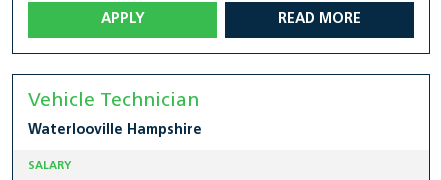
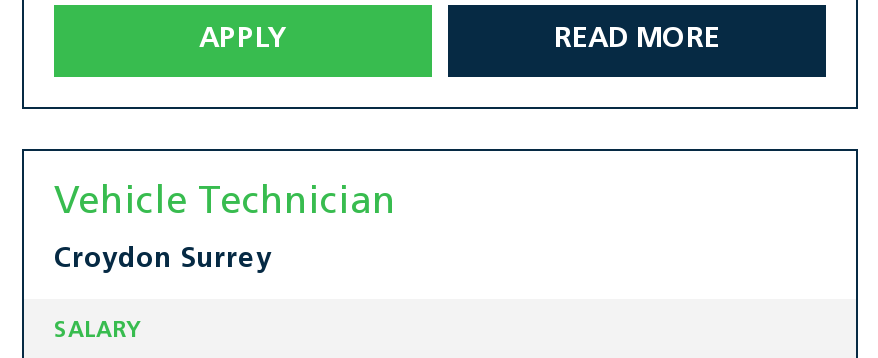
- Waterlooville Hampshire
+ Croydon Surrey
